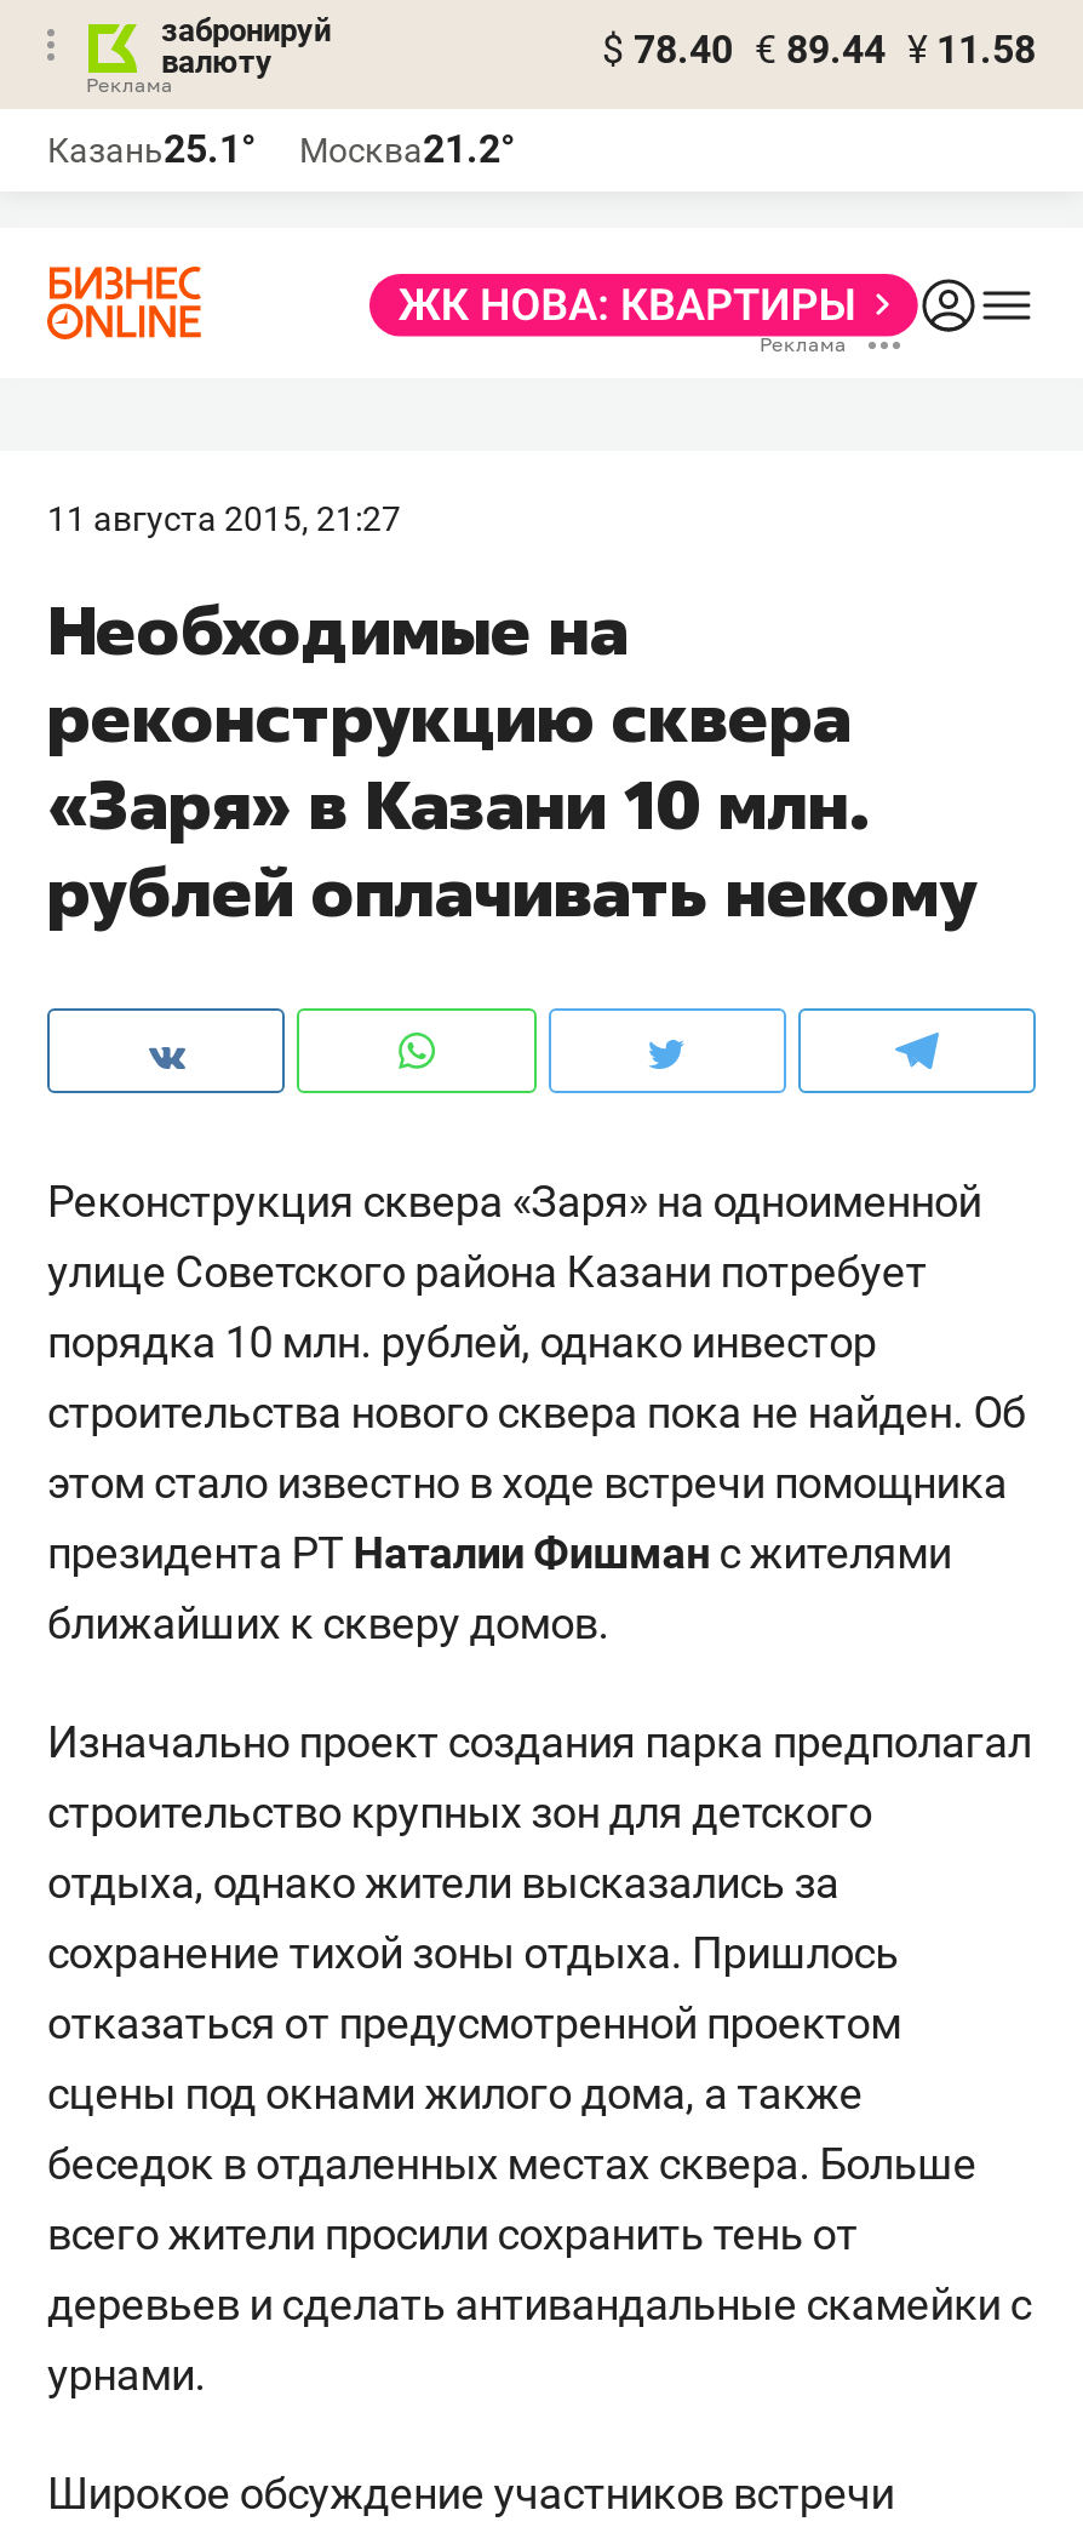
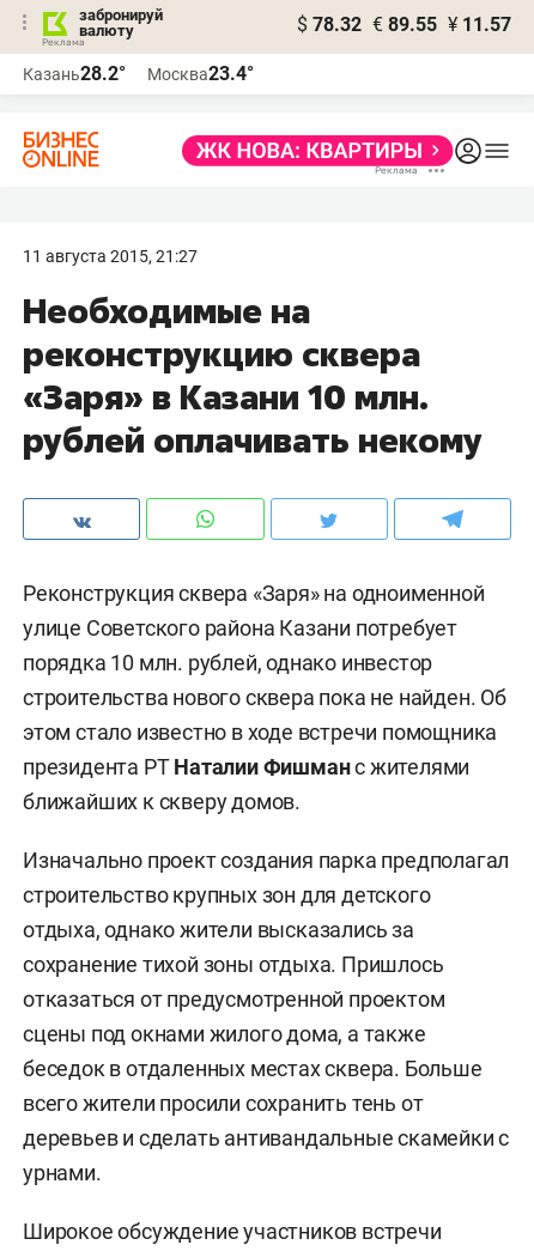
- $ 78.40 € 89.44 ¥ 11.58
+ $ 78.32 € 89.55 ¥ 11.57

- Казань25.1°
+ Казань28.2°

- Москва21.2°
+ Москва23.4°
